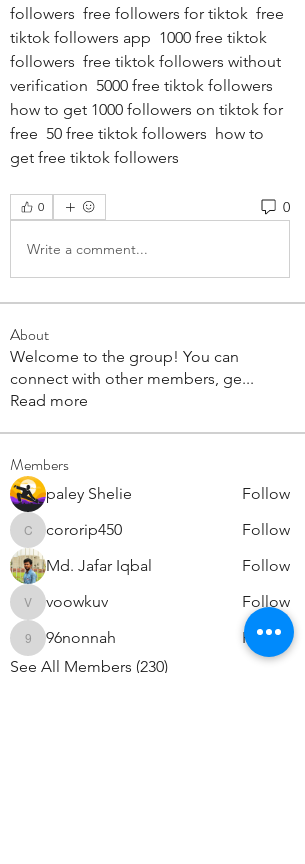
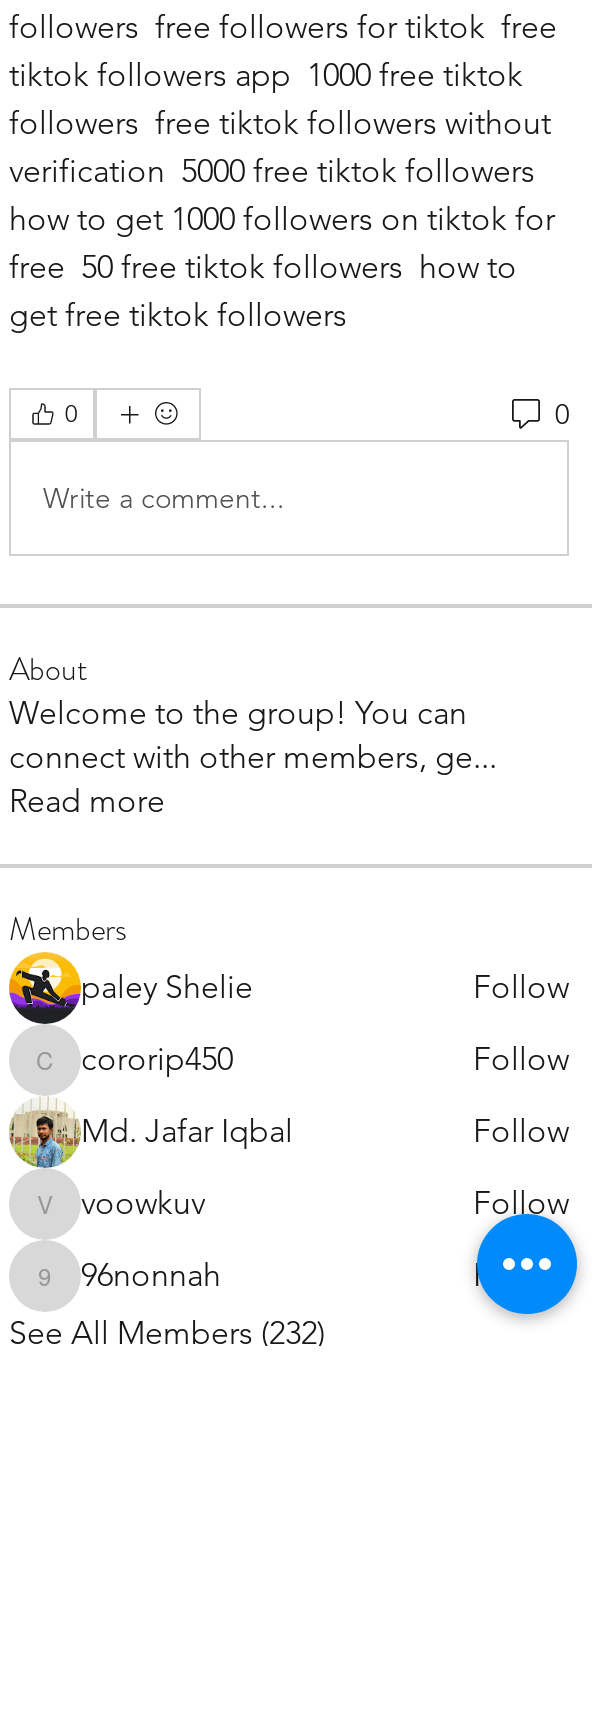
- See All Members (230)
+ See All Members (232)
